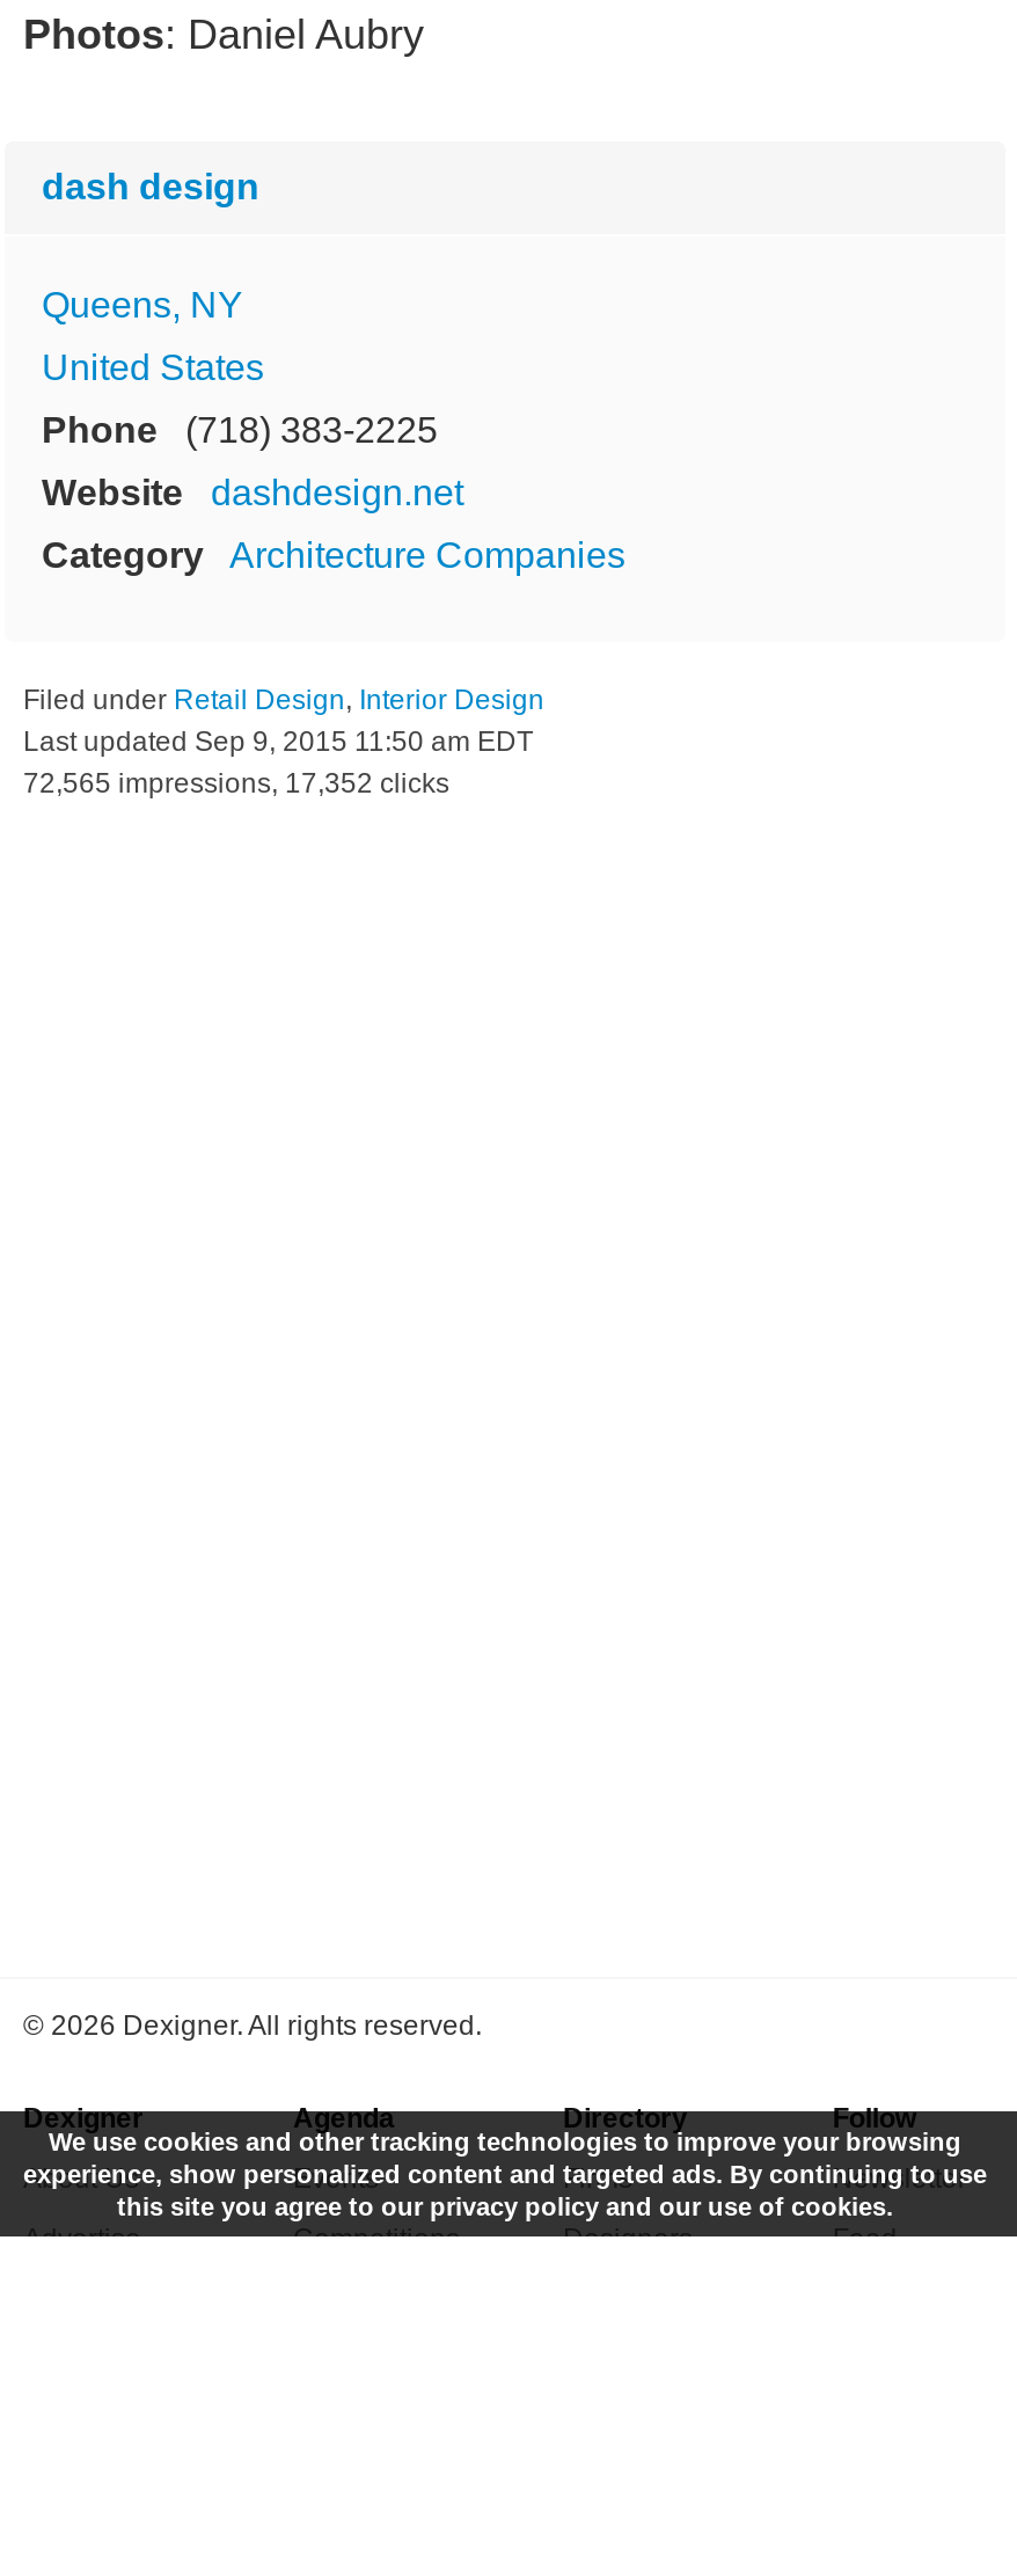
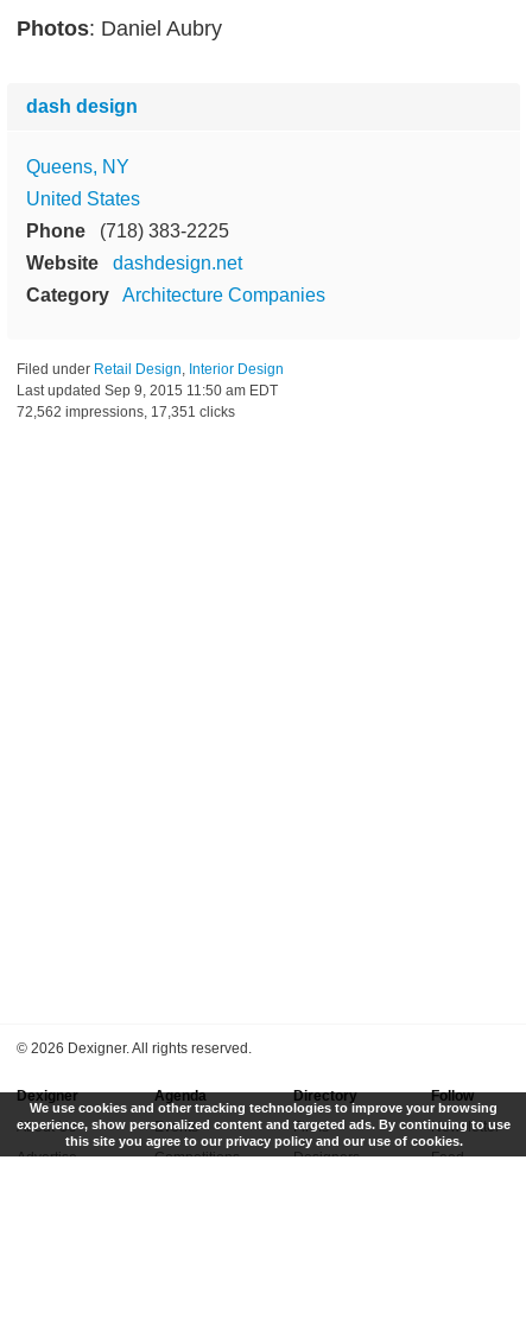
- 72,565 impressions, 17,352 clicks
+ 72,562 impressions, 17,351 clicks
